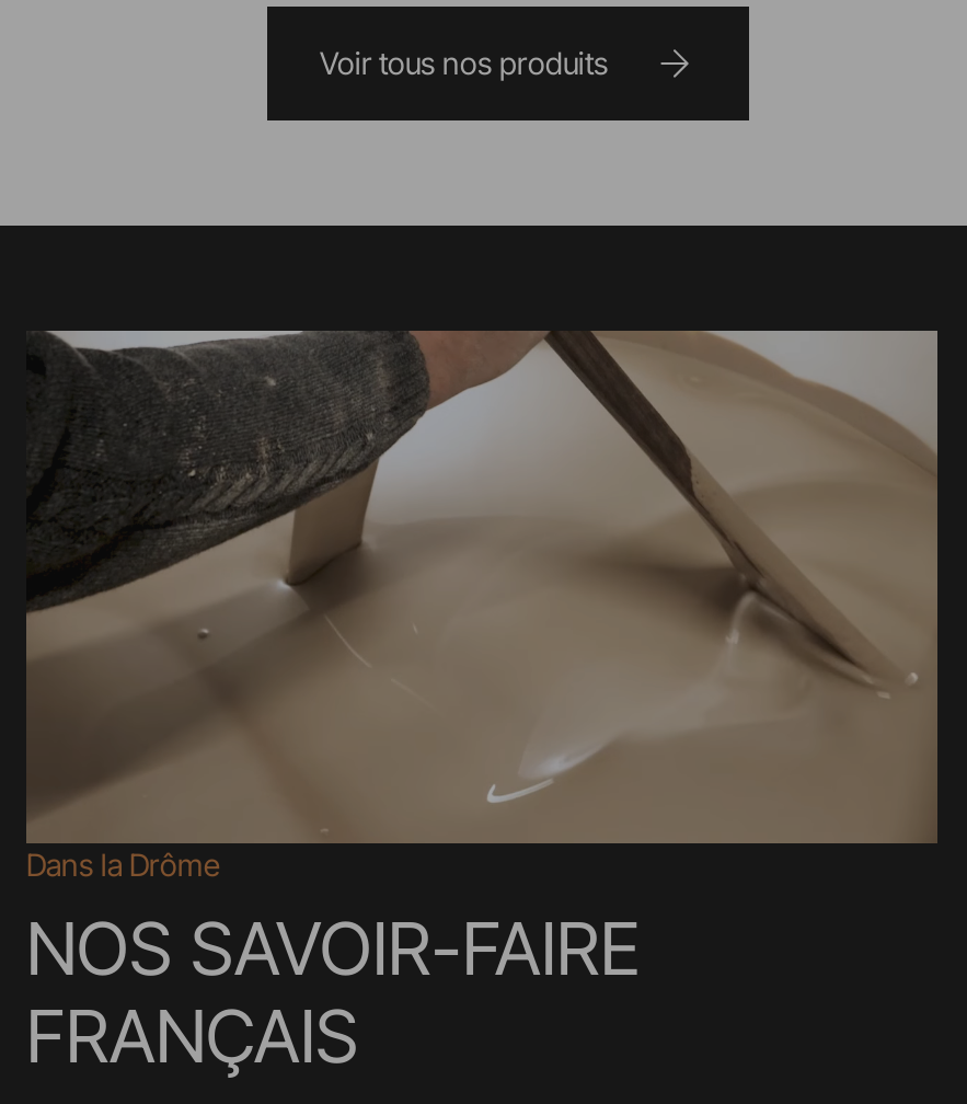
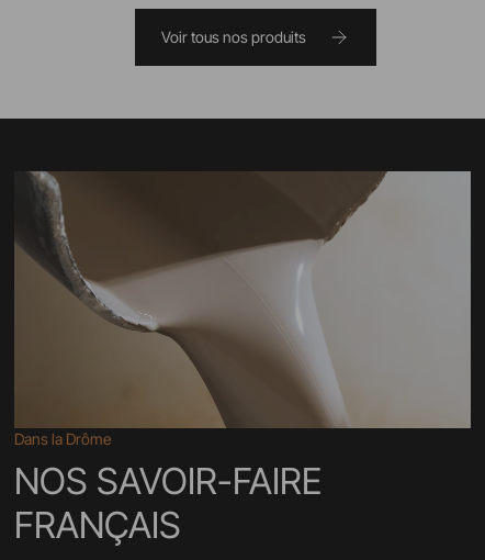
- [image]
+ [image]
